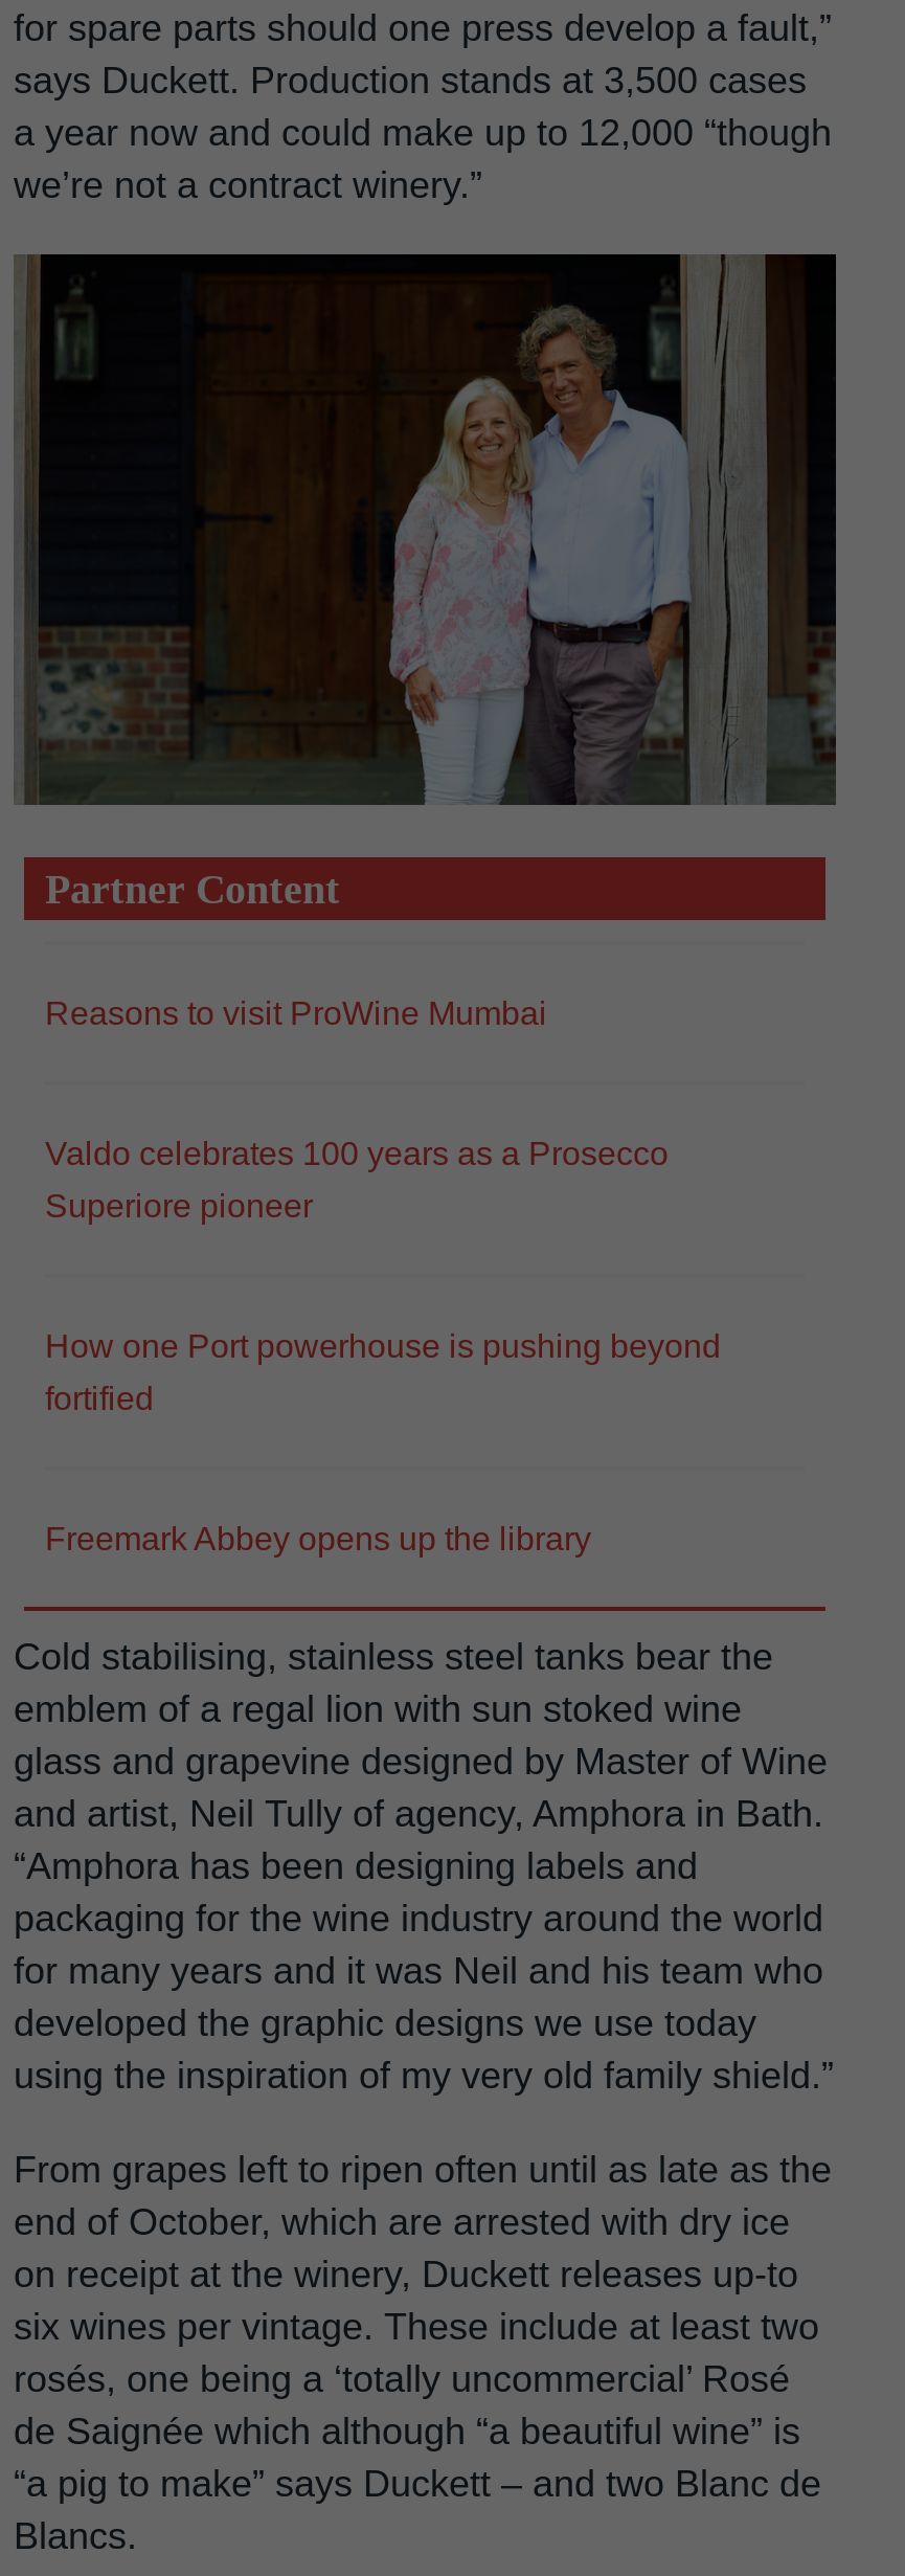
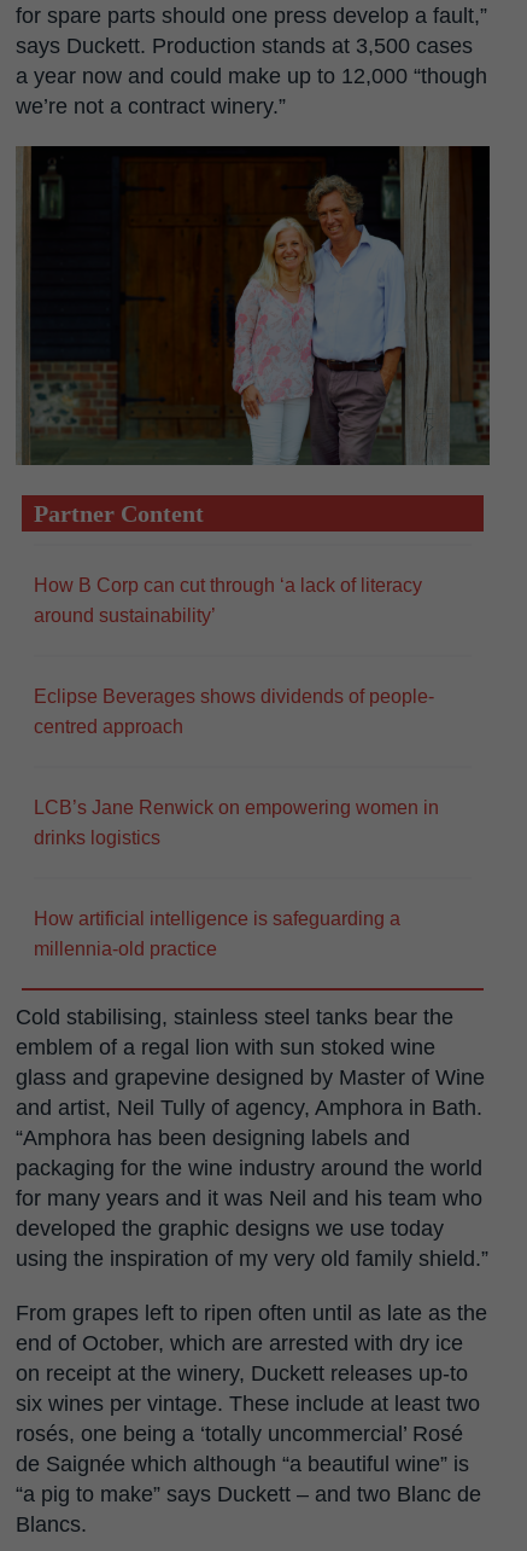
- Reasons to visit ProWine Mumbai
+ How B Corp can cut through ‘a lack of literacy
+ around sustainability’

- Valdo celebrates 100 years as a Prosecco
- Superiore pioneer
+ Eclipse Beverages shows dividends of people-
+ centred approach

- How one Port powerhouse is pushing beyond
- fortified
+ LCB’s Jane Renwick on empowering women in
+ drinks logistics

- Freemark Abbey opens up the library
+ How artificial intelligence is safeguarding a
+ millennia-old practice
